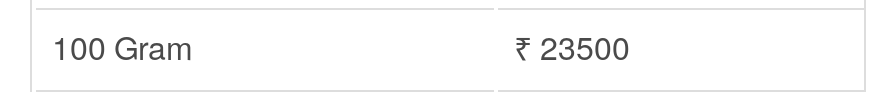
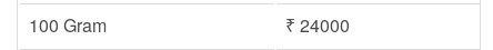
- ₹ 23500
+ ₹ 24000
